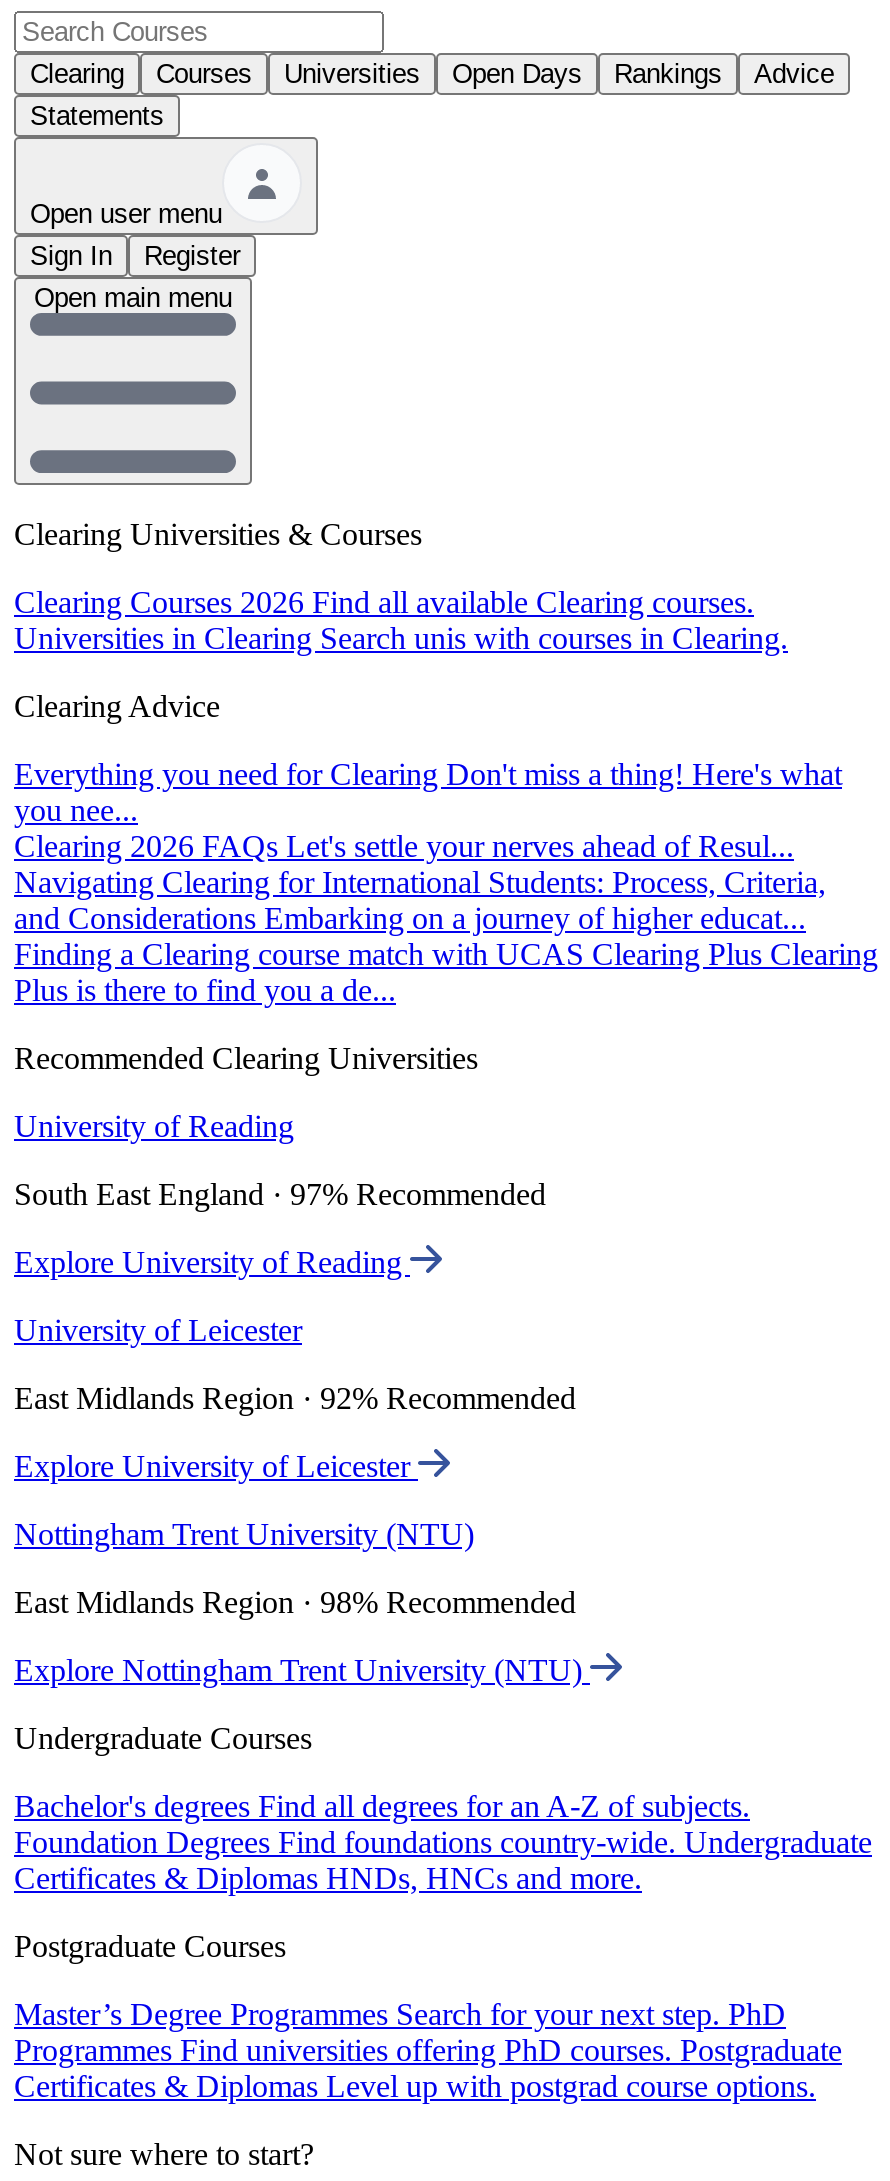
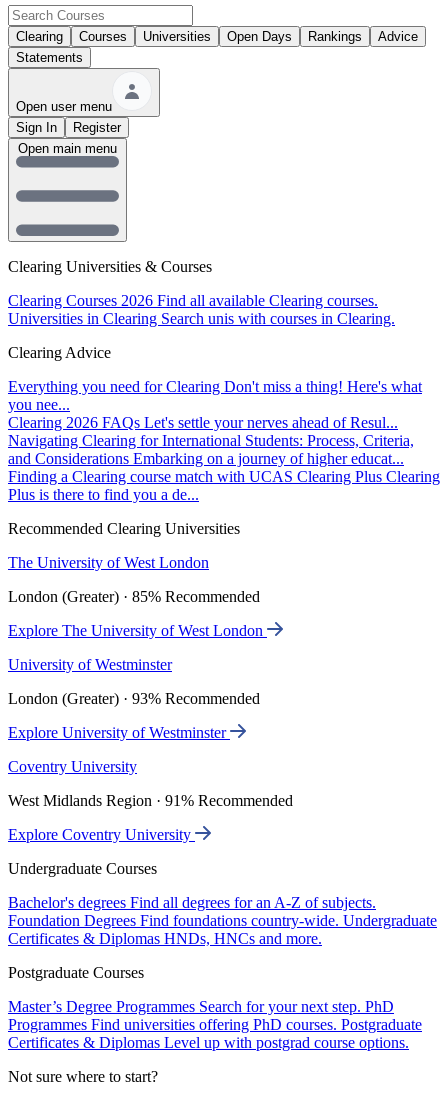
- University of Reading
+ The University of West London

- South East England · 97% Recommended
+ London (Greater) · 85% Recommended

- Explore University of Reading
+ Explore The University of West London

- University of Leicester
+ University of Westminster

- East Midlands Region · 92% Recommended
+ London (Greater) · 93% Recommended

- Explore University of Leicester
+ Explore University of Westminster

- Nottingham Trent University (NTU)
+ Coventry University

- East Midlands Region · 98% Recommended
+ West Midlands Region · 91% Recommended

- Explore Nottingham Trent University (NTU)
+ Explore Coventry University
